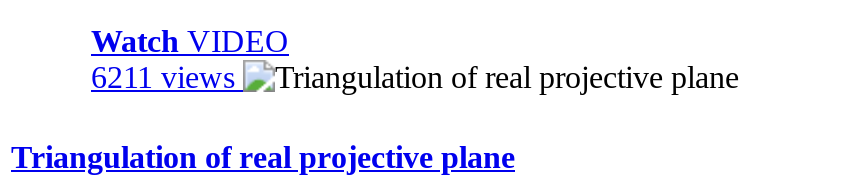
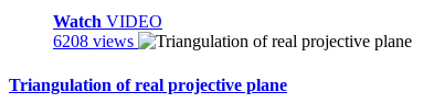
- 6211 views
+ 6208 views
